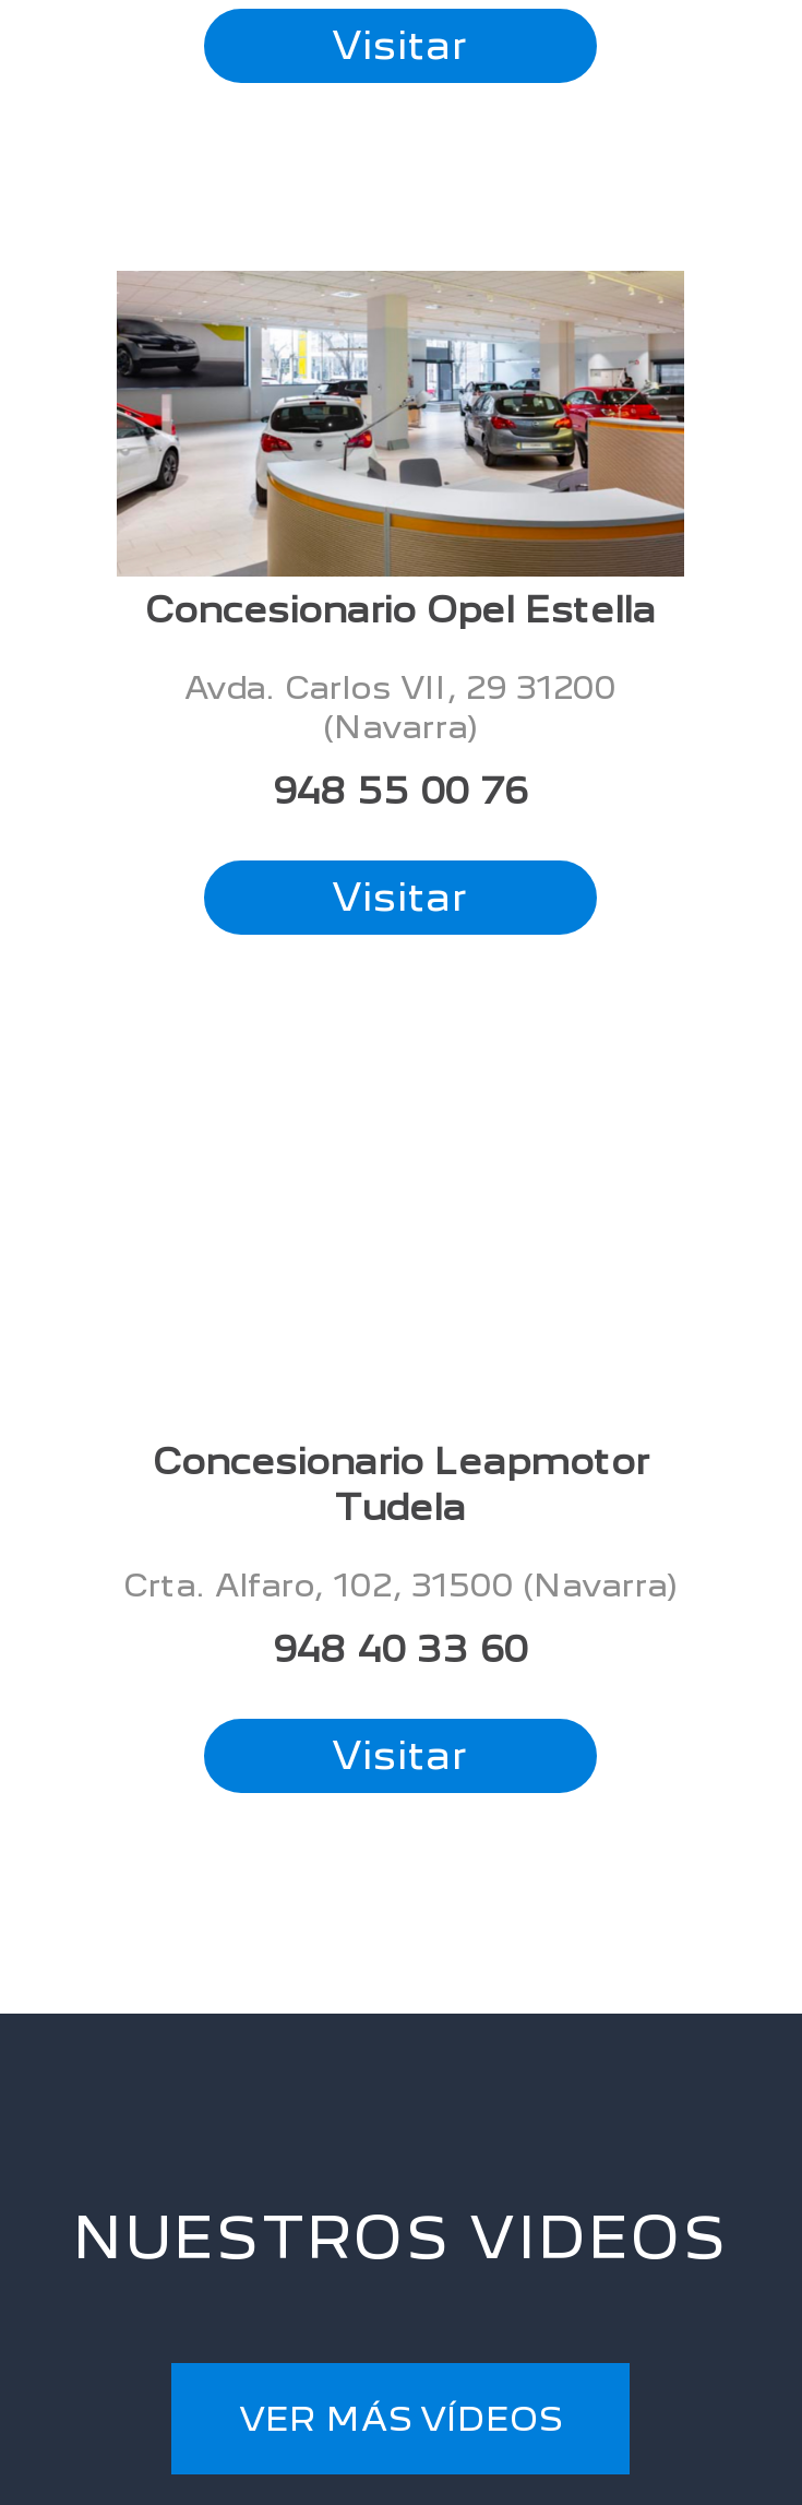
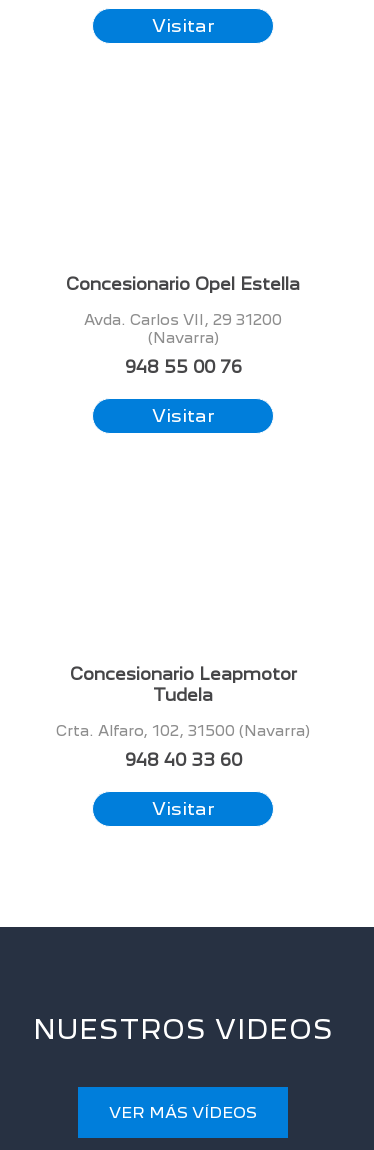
- [image]
